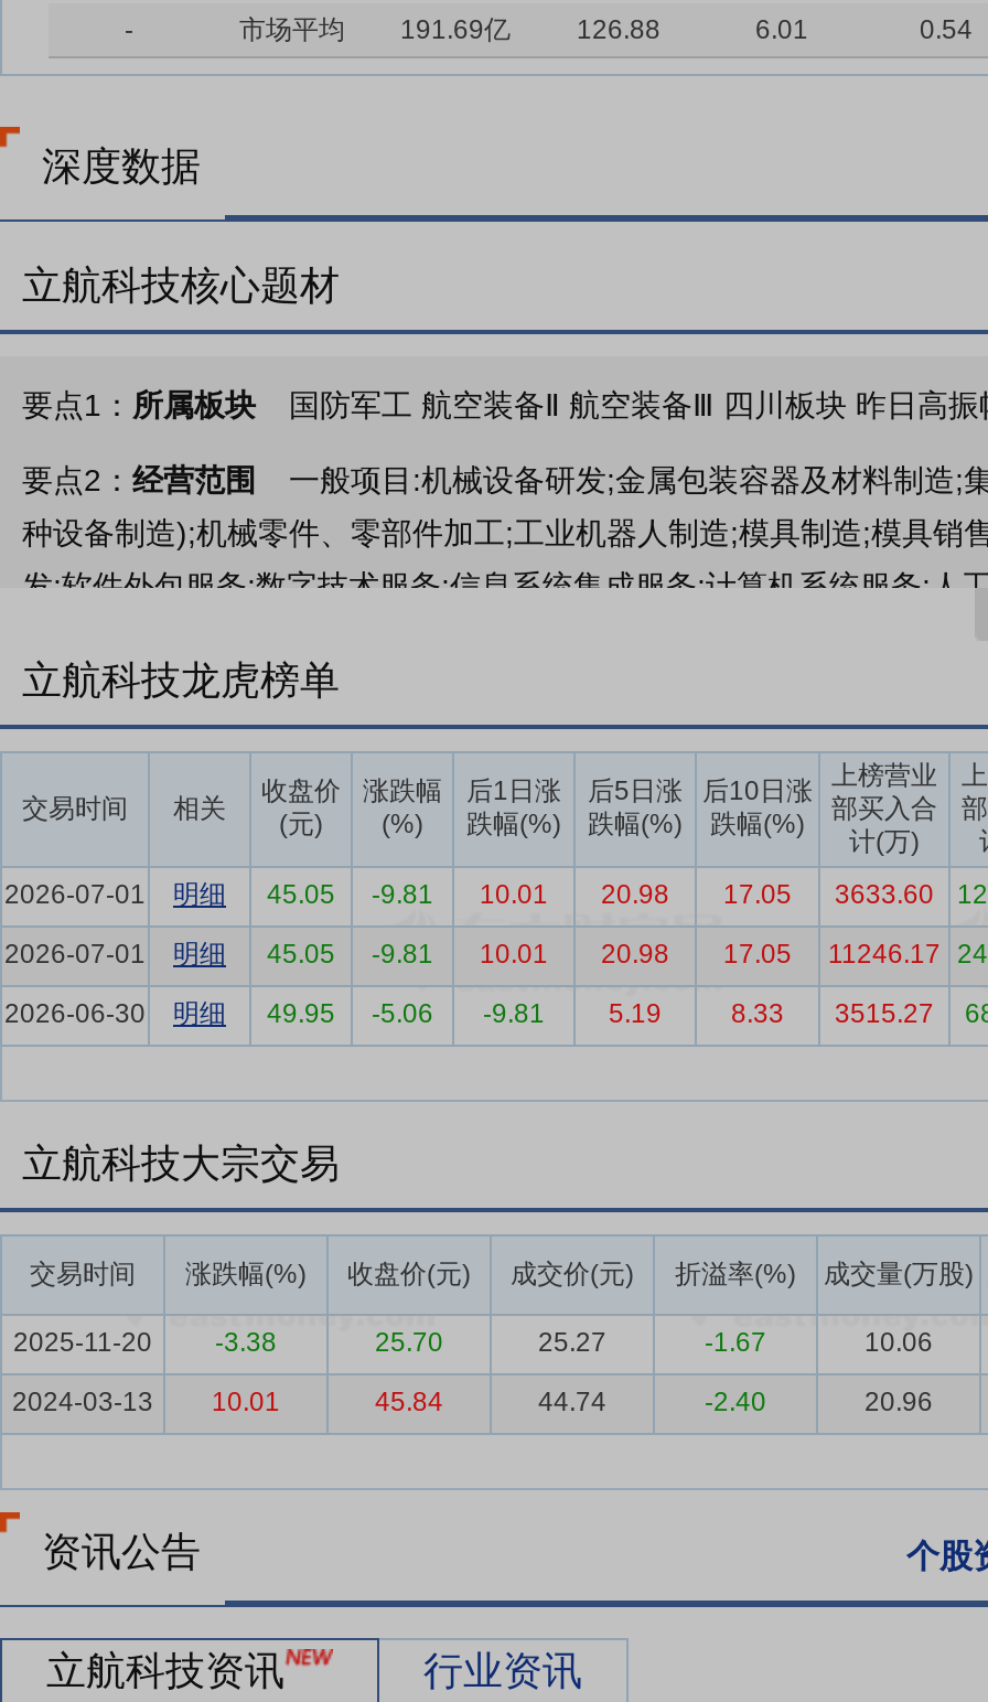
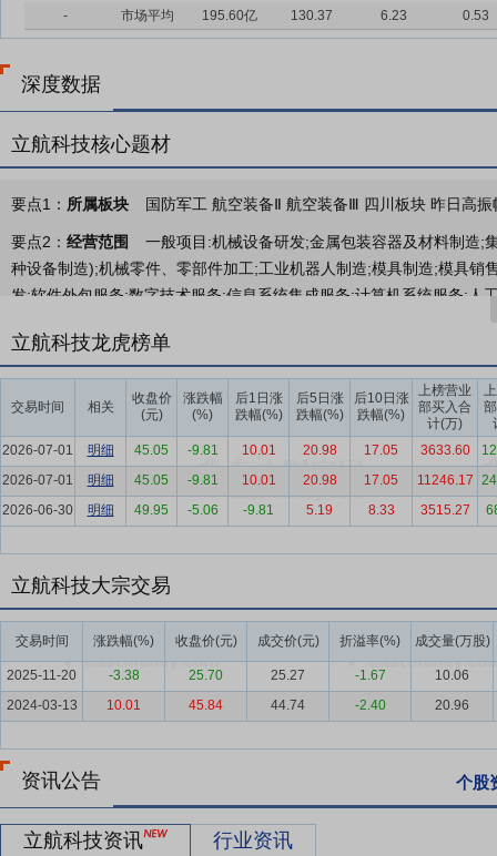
- 市场平均 191.69亿
+ 市场平均 195.60亿

- 126.88
+ 130.37

- 6.01
+ 6.23

- 0.54
+ 0.53
